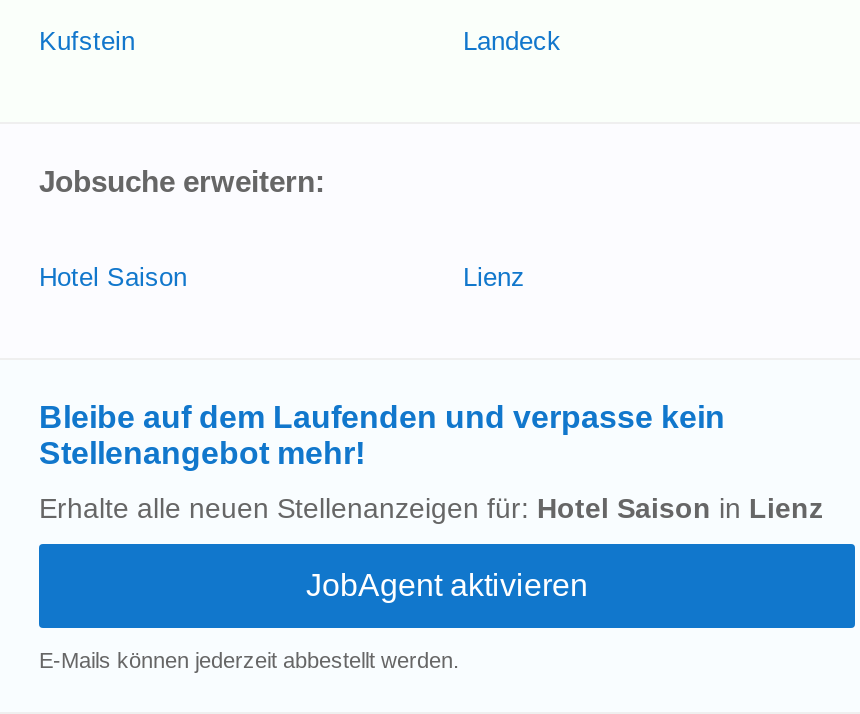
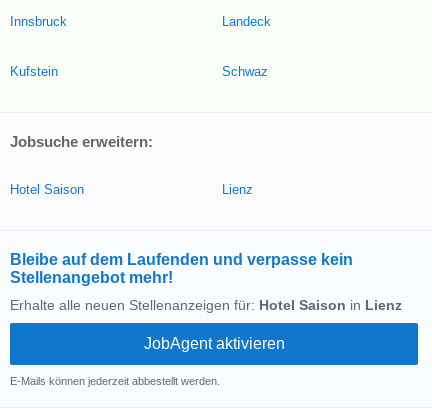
+ Innsbruck

+ Schwaz
